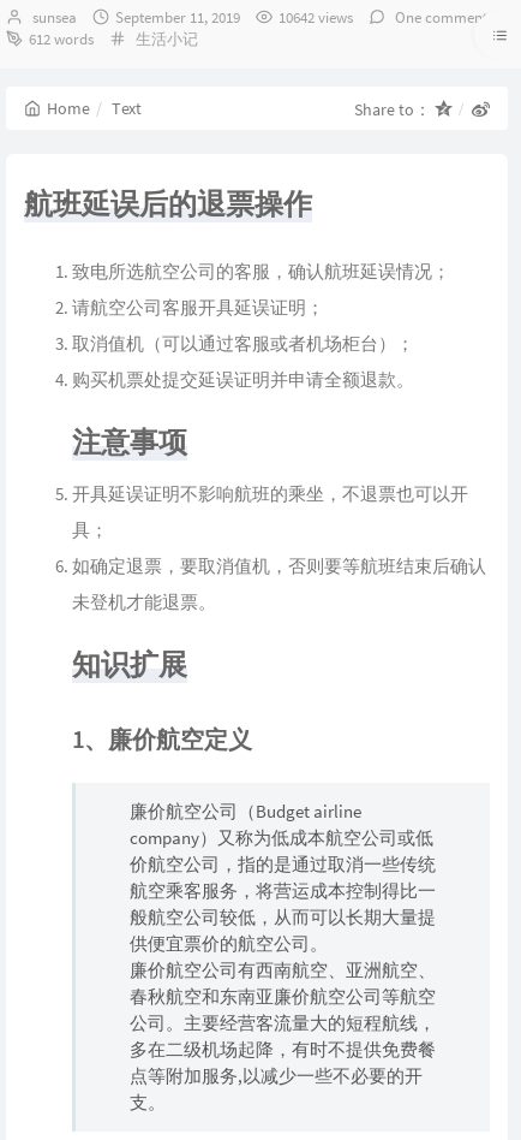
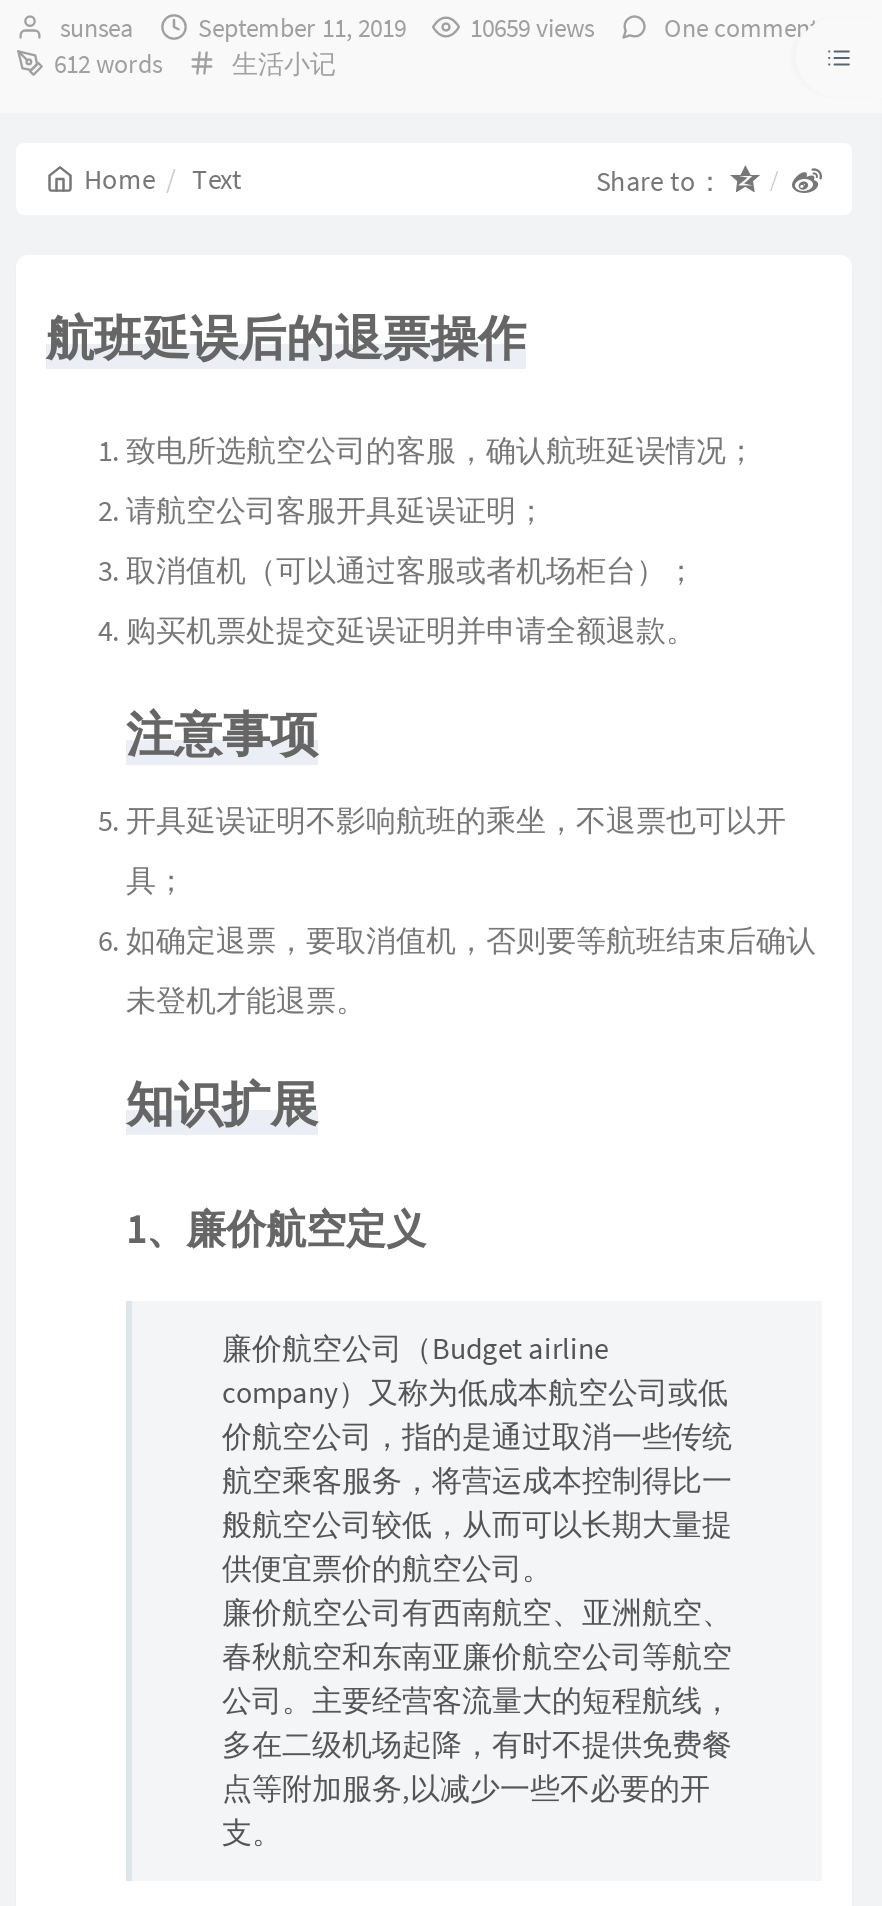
- 10642 views
+ 10659 views
